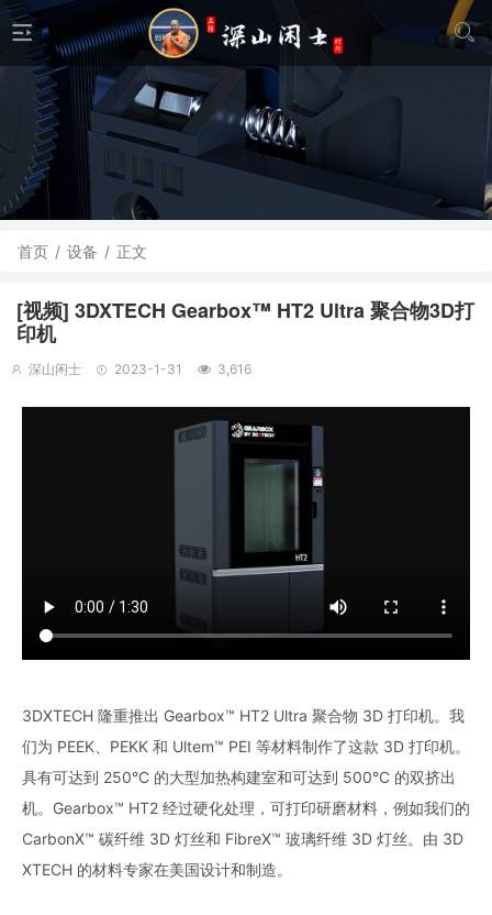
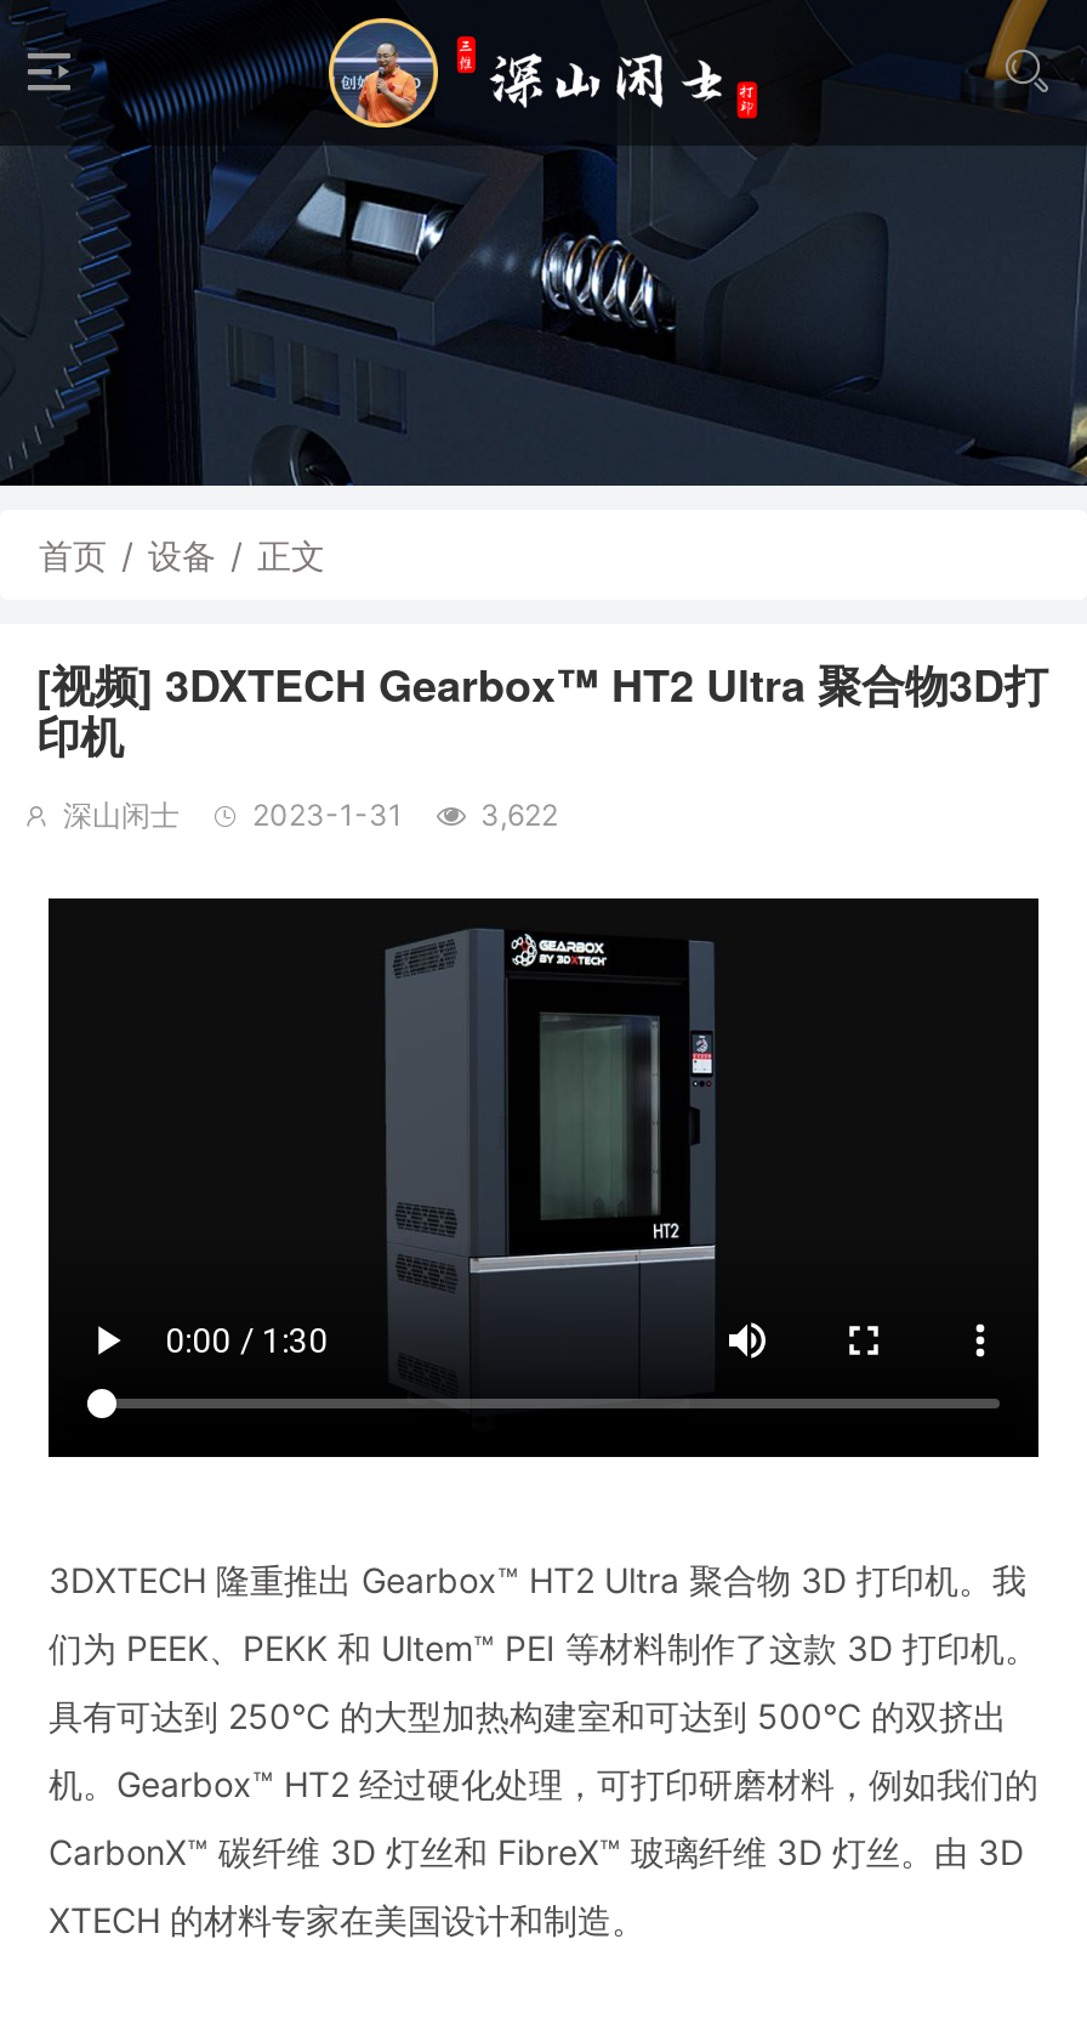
- 3,616
+ 3,622
